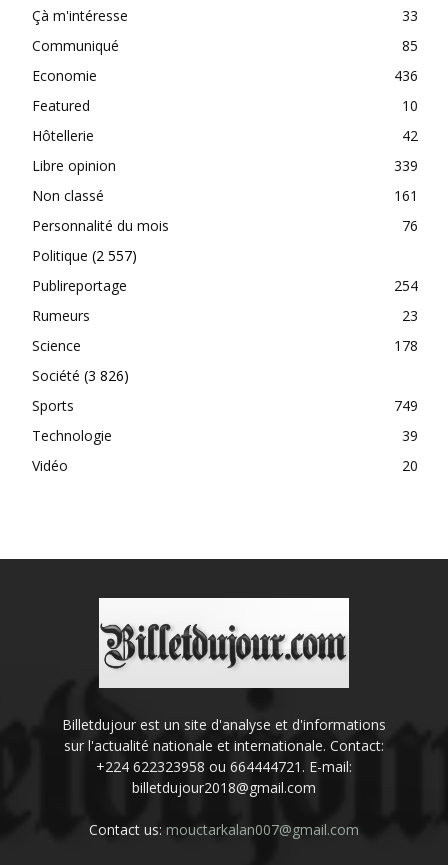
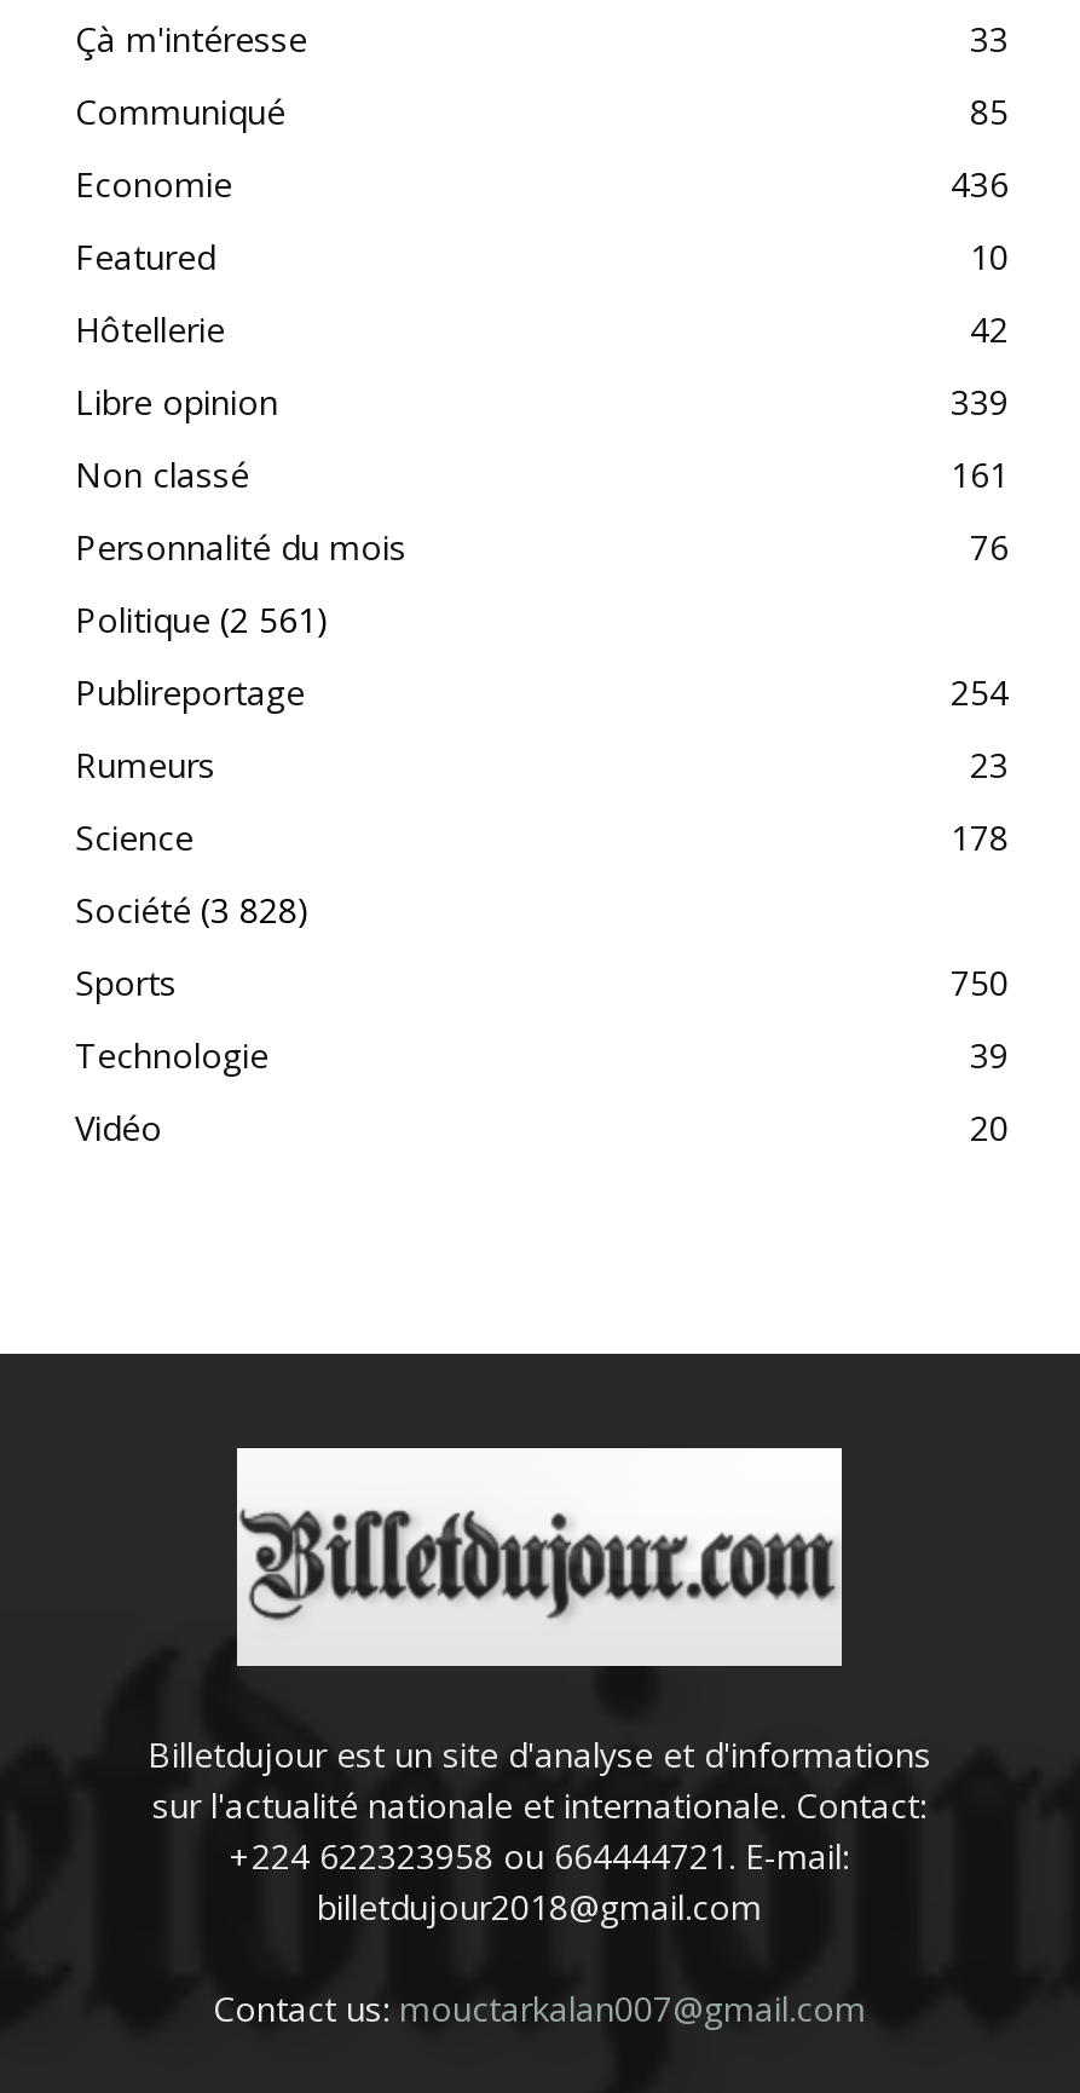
- Politique (2 557)
+ Politique (2 561)

- Société (3 826)
+ Société (3 828)

- 749
+ 750
